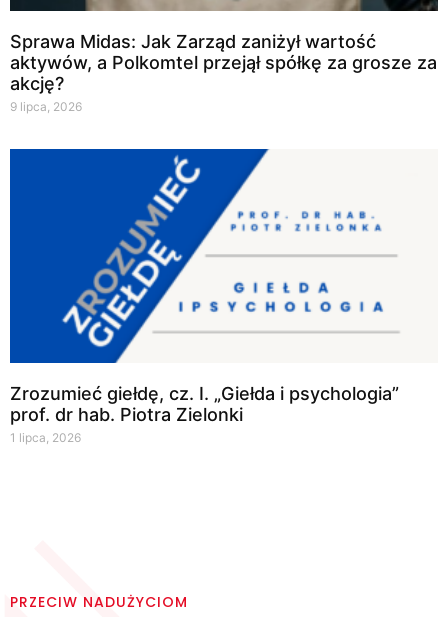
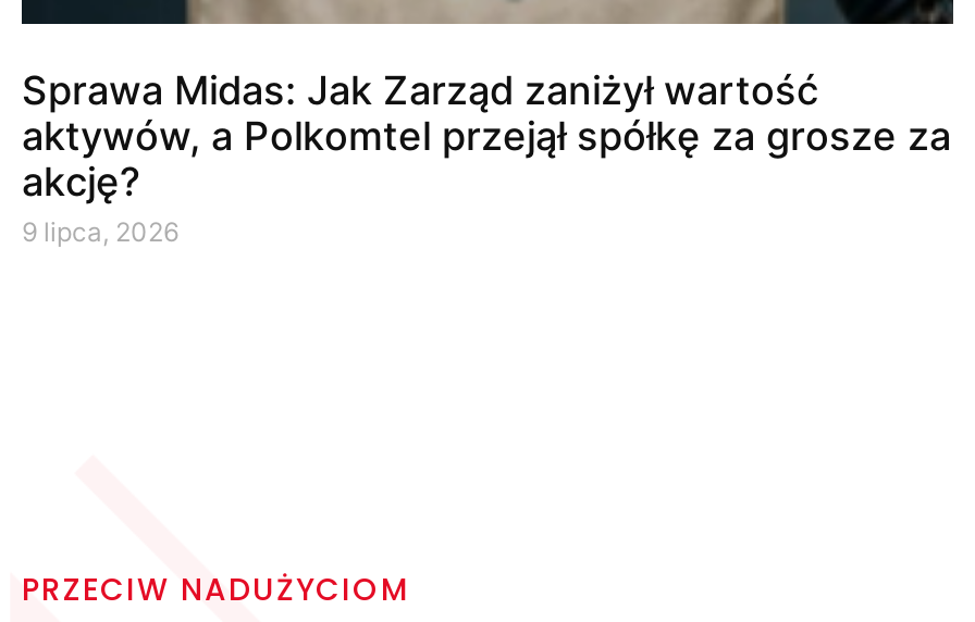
- [image]
- Zrozumieć giełdę, cz. I. „Giełda i psychologia”
- prof. dr hab. Piotra Zielonki
- 1 lipca, 2026
